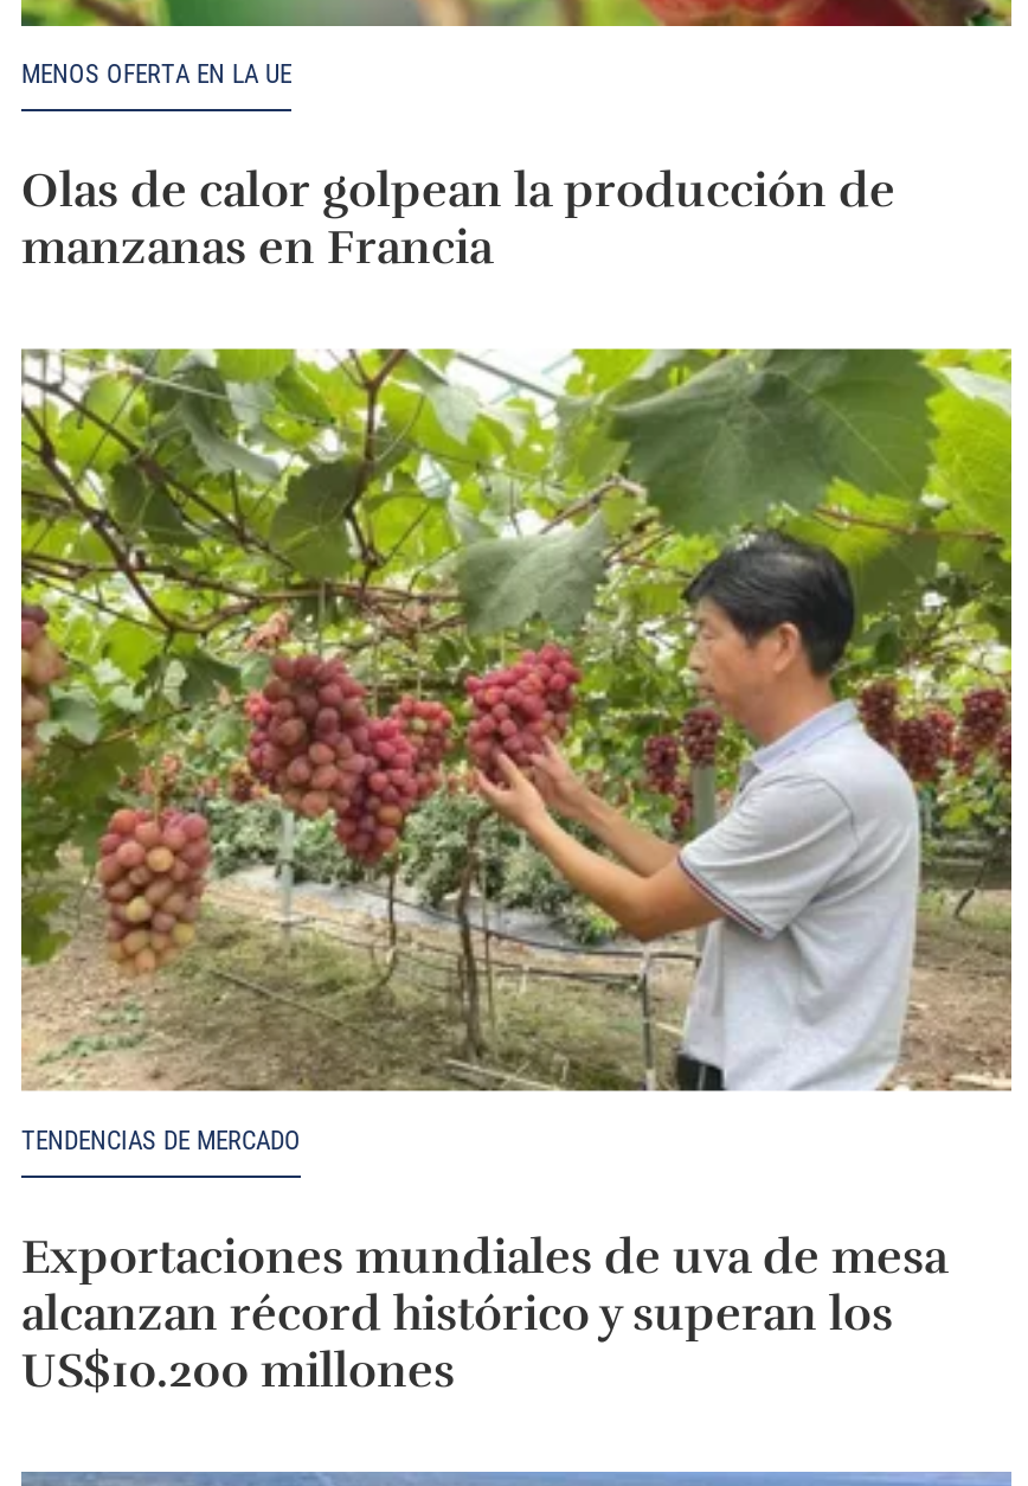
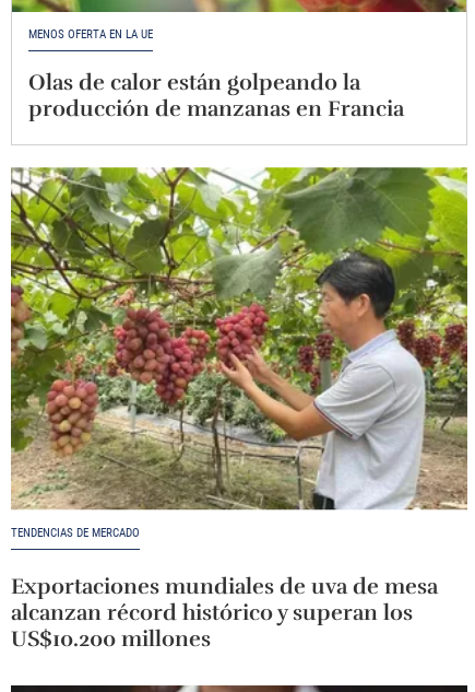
- Olas de calor golpean la producción de
- manzanas en Francia
+ Olas de calor están golpeando la
+ producción de manzanas en Francia
